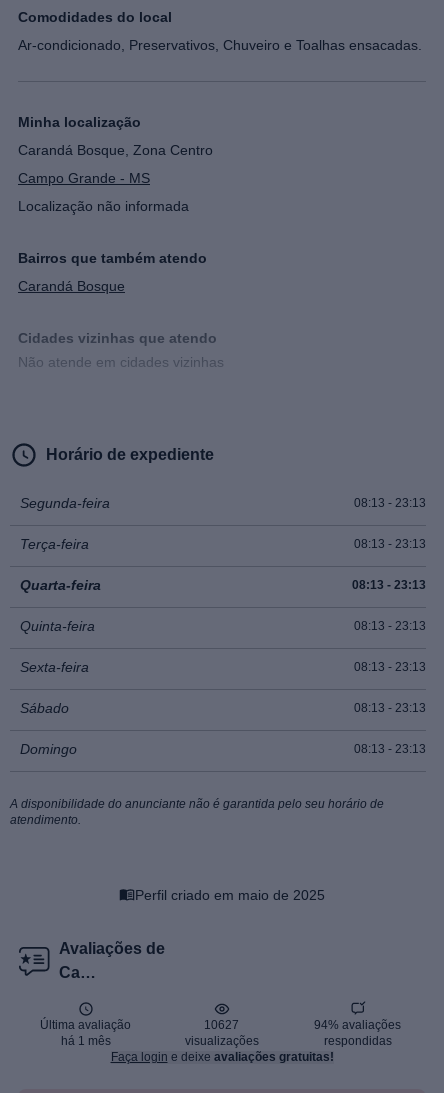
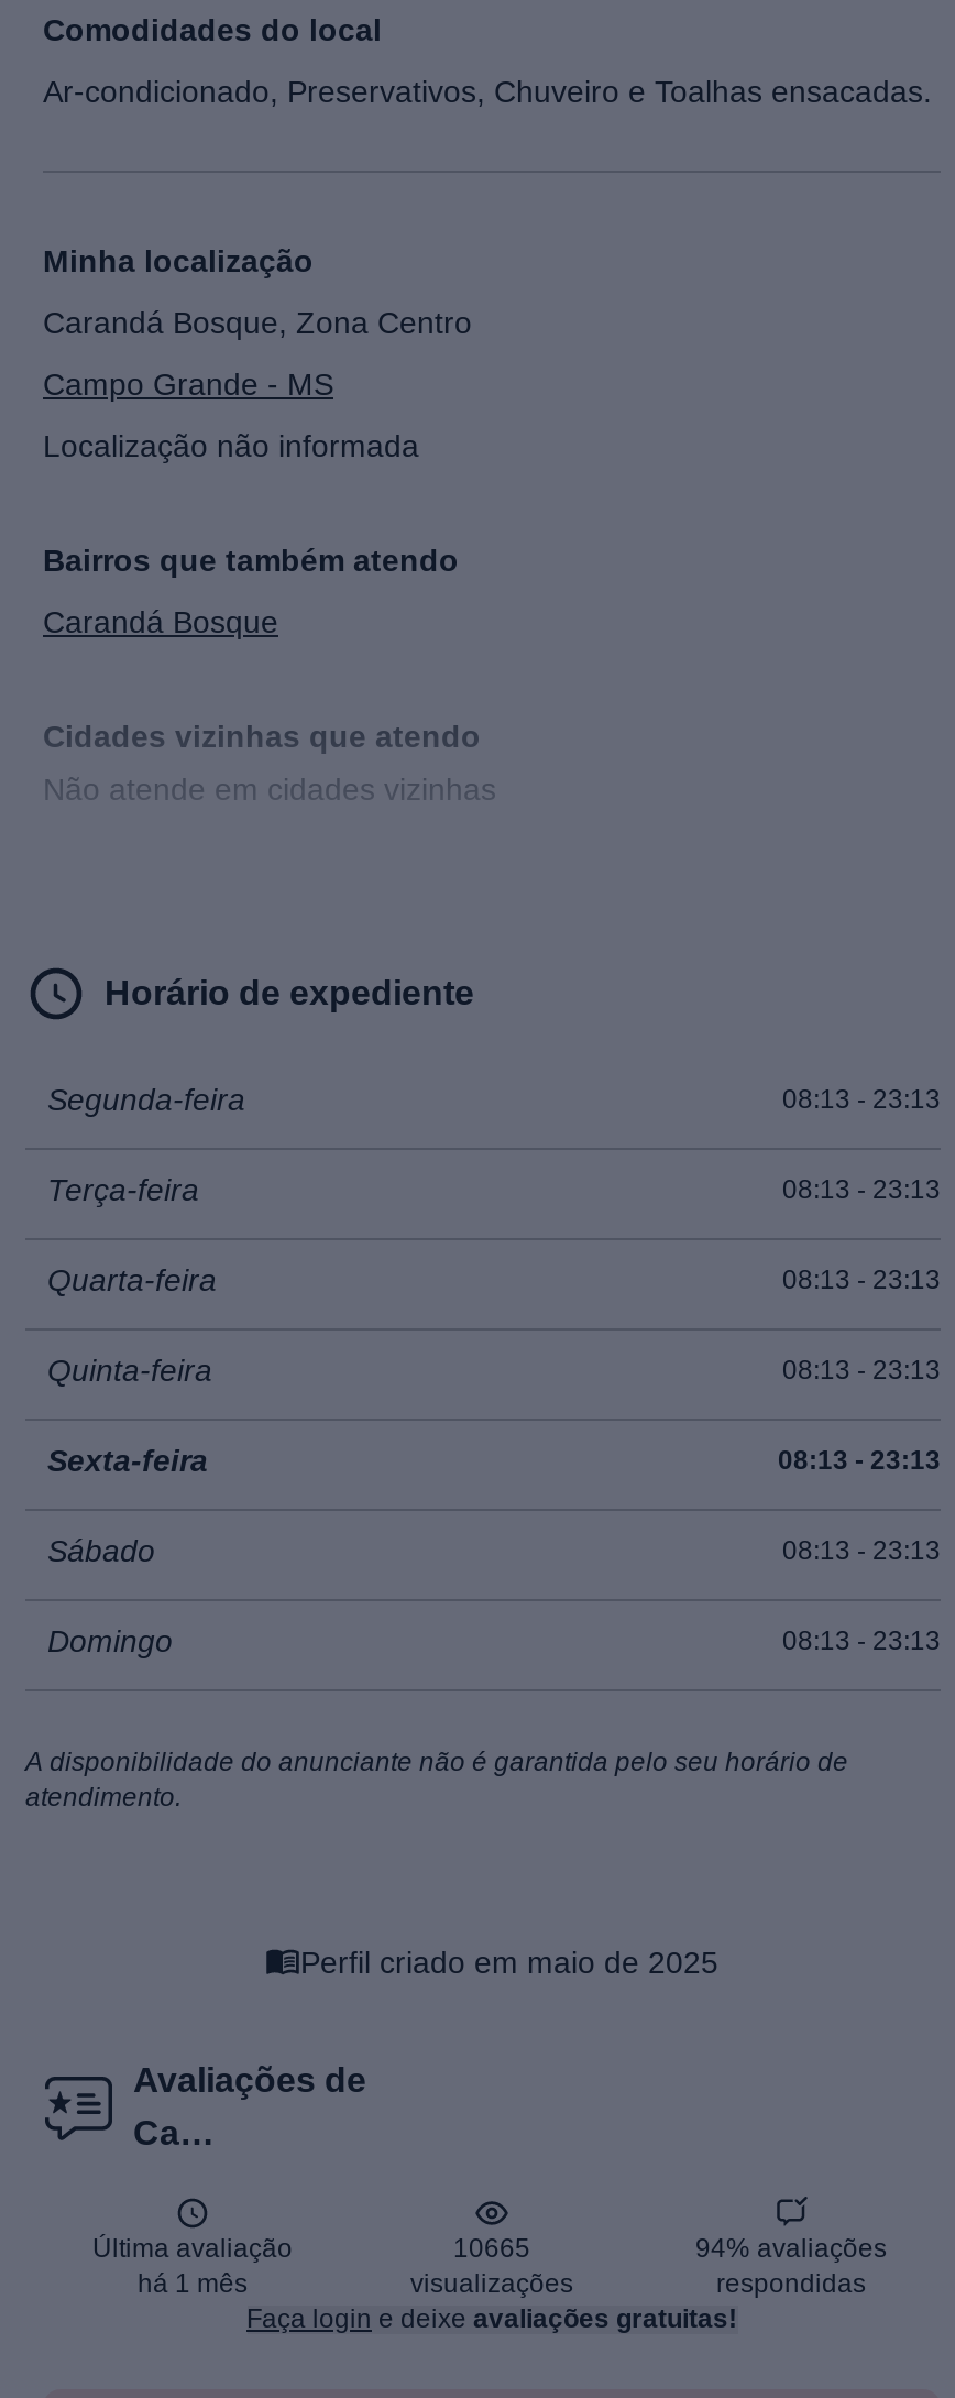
- 10627
+ 10665
